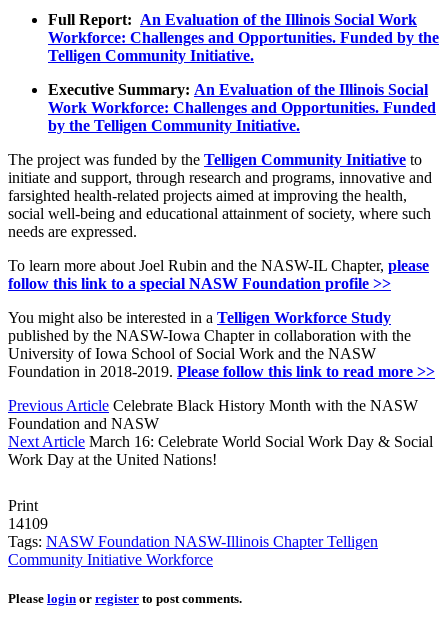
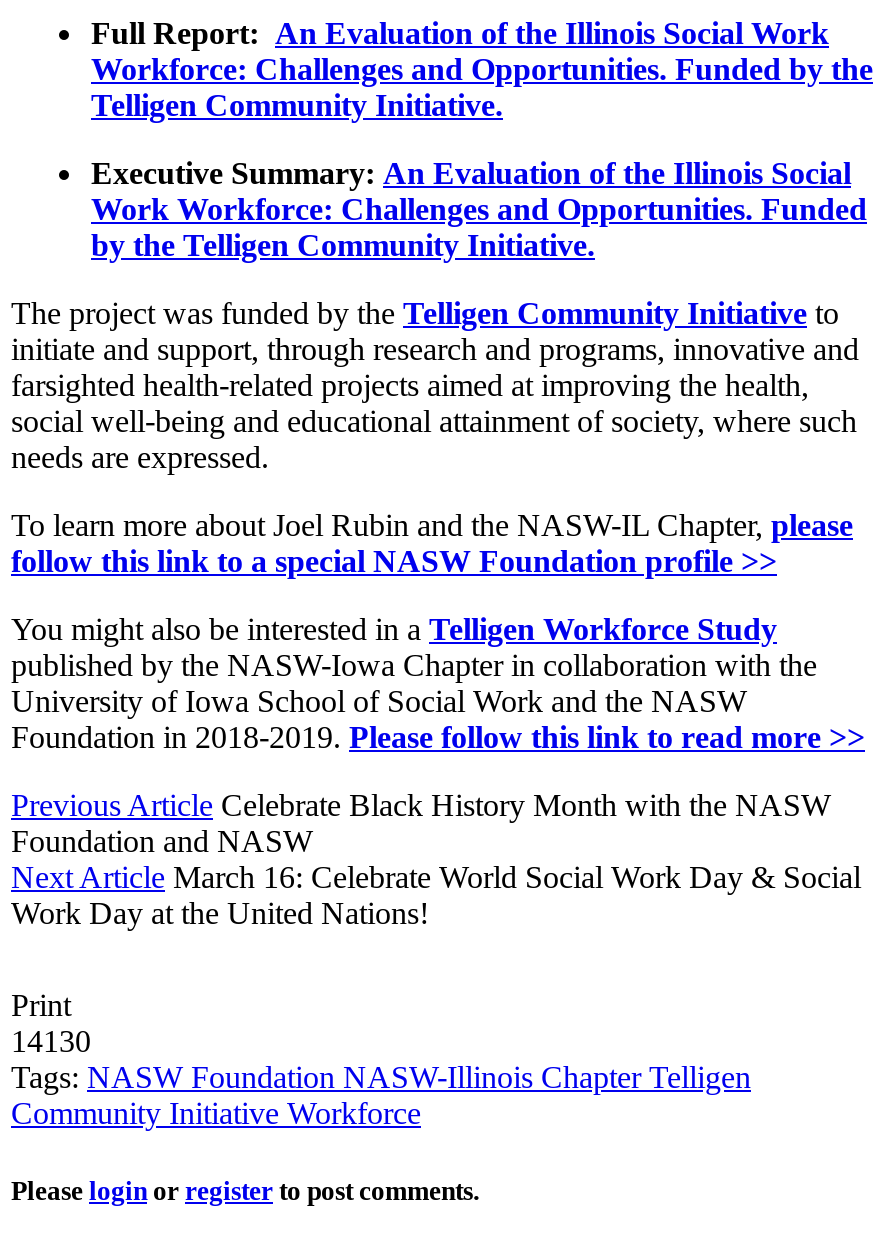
- 14109
+ 14130
